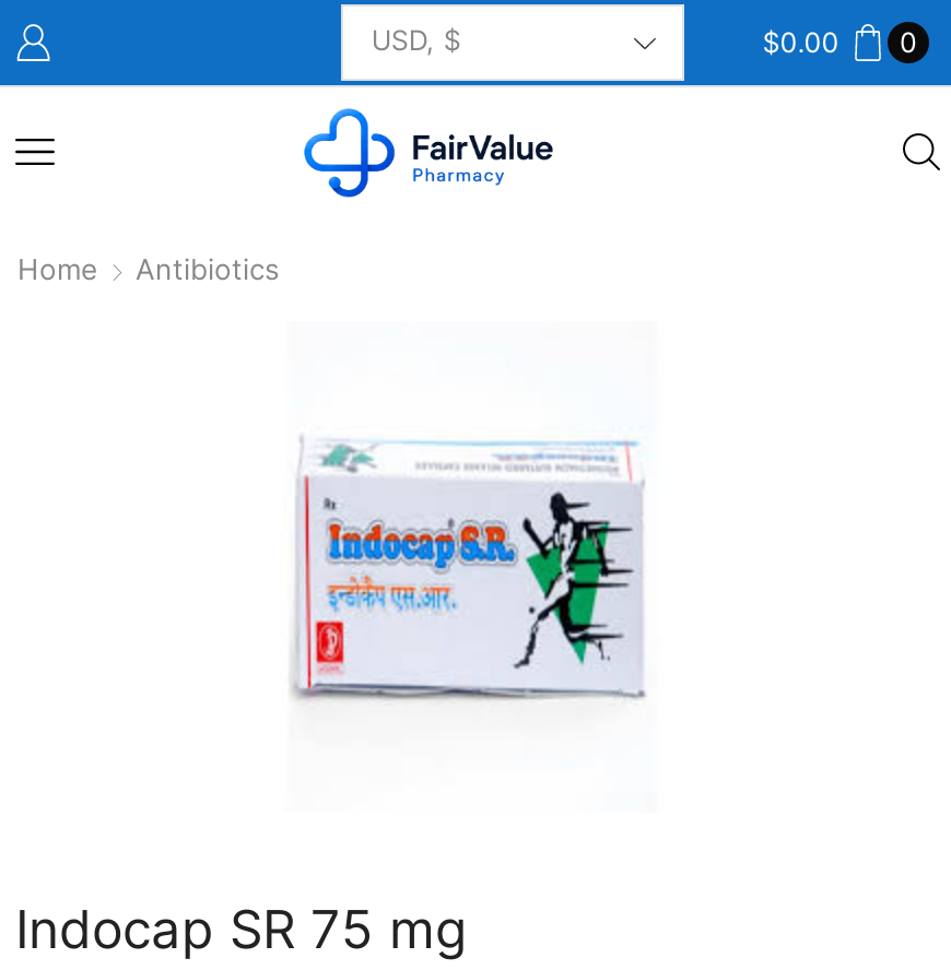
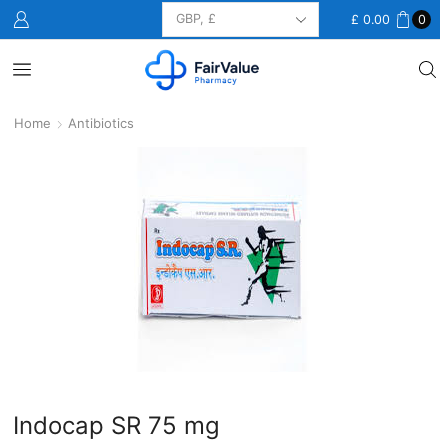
- $0.00 0
+ £0.00 0
